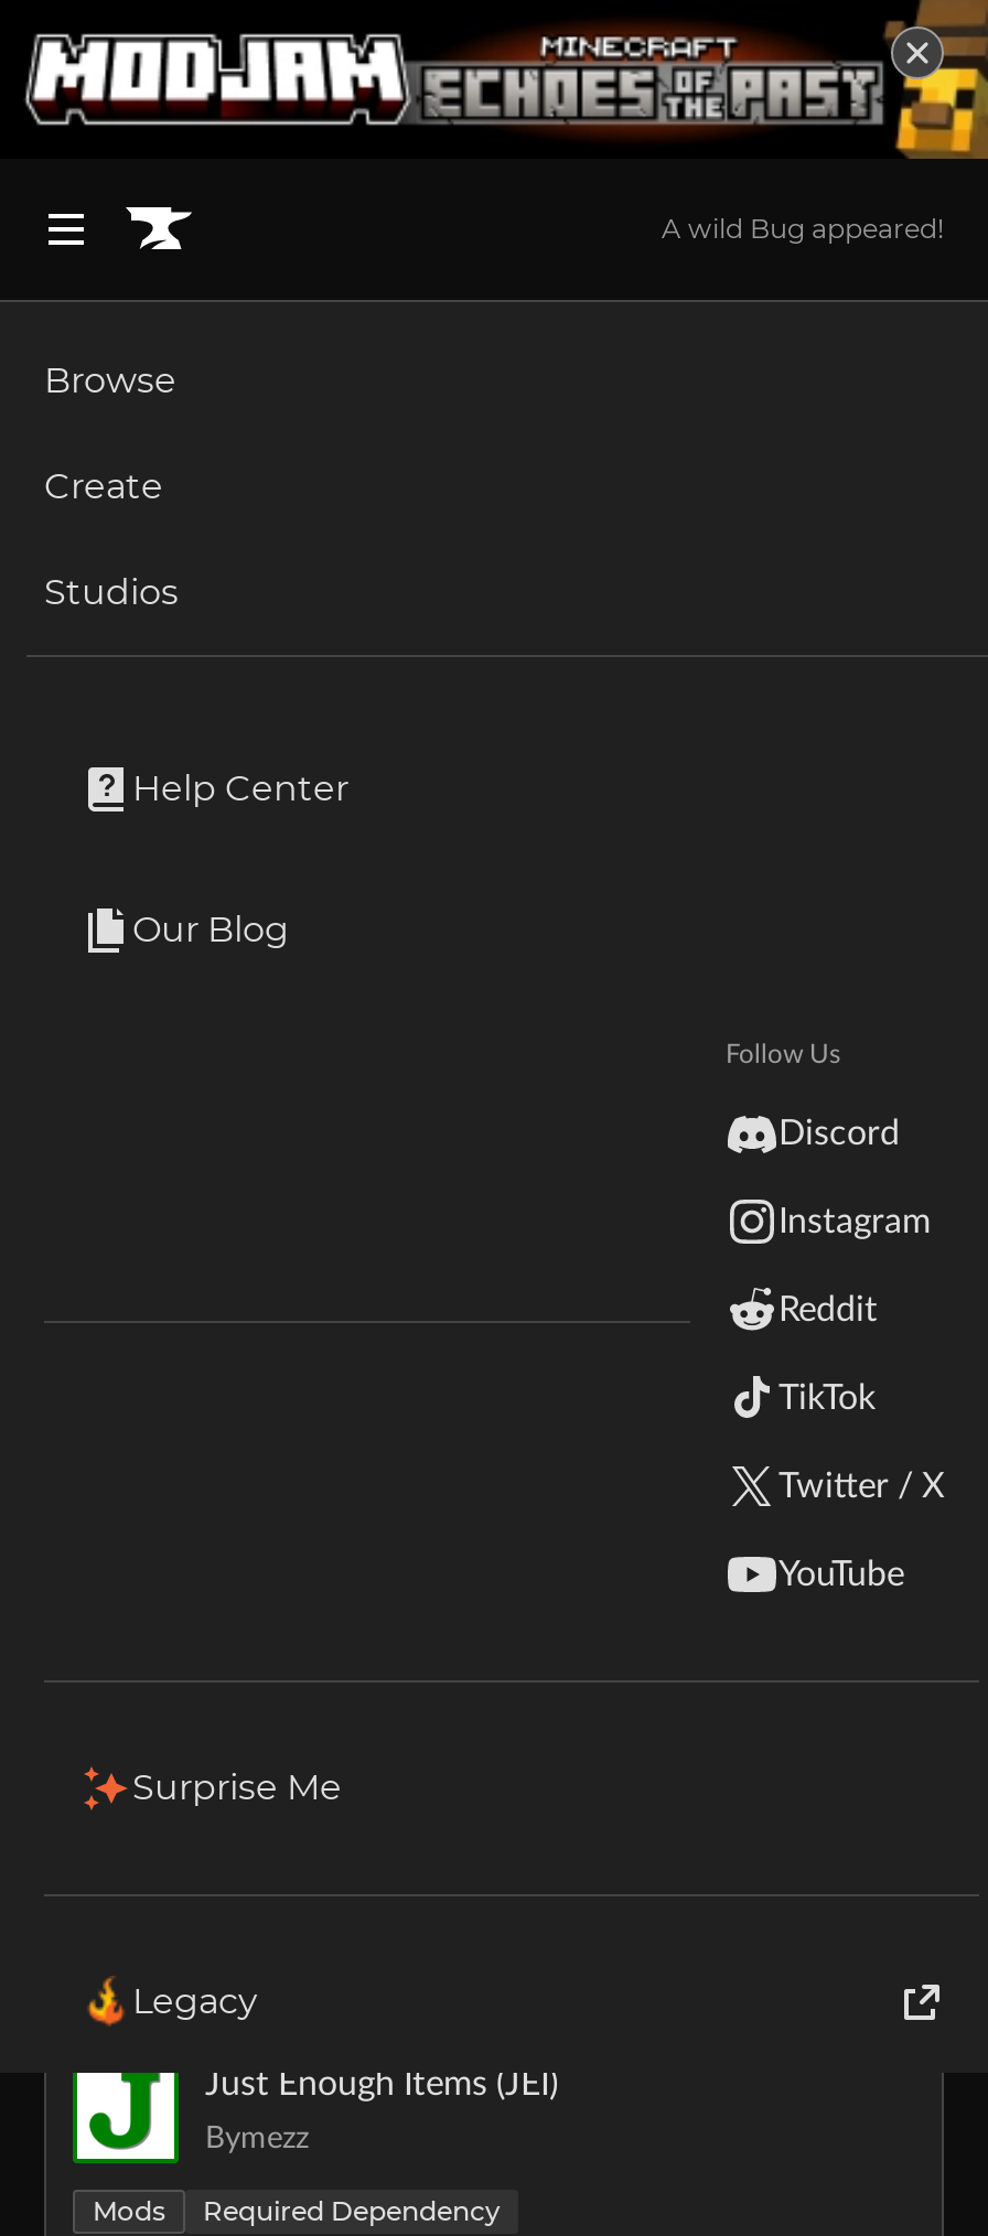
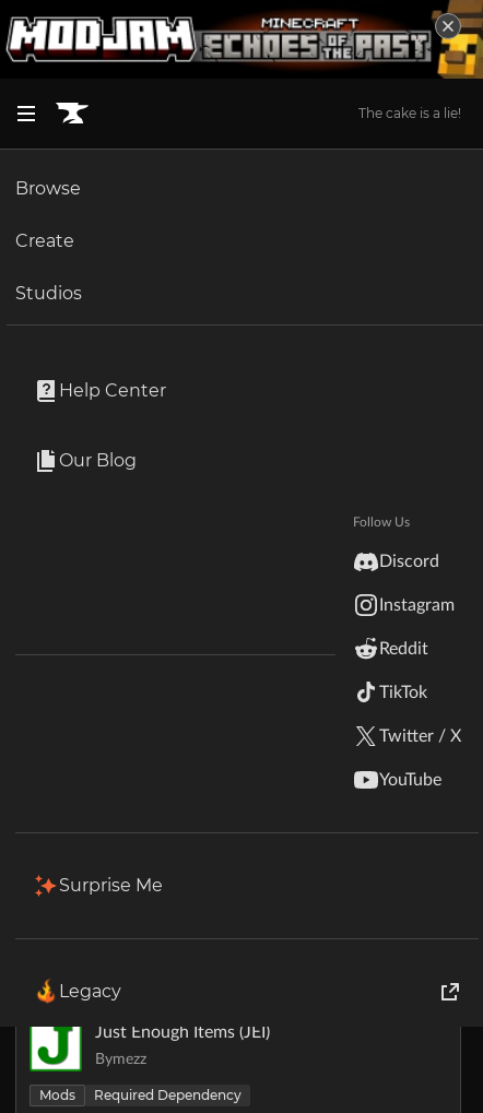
- A wild Bug appeared!
+ The cake is a lie!
